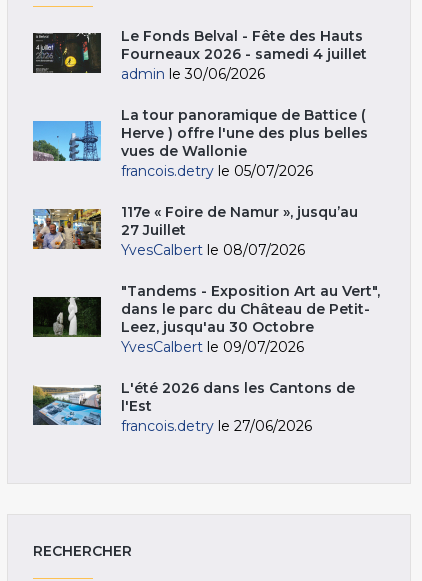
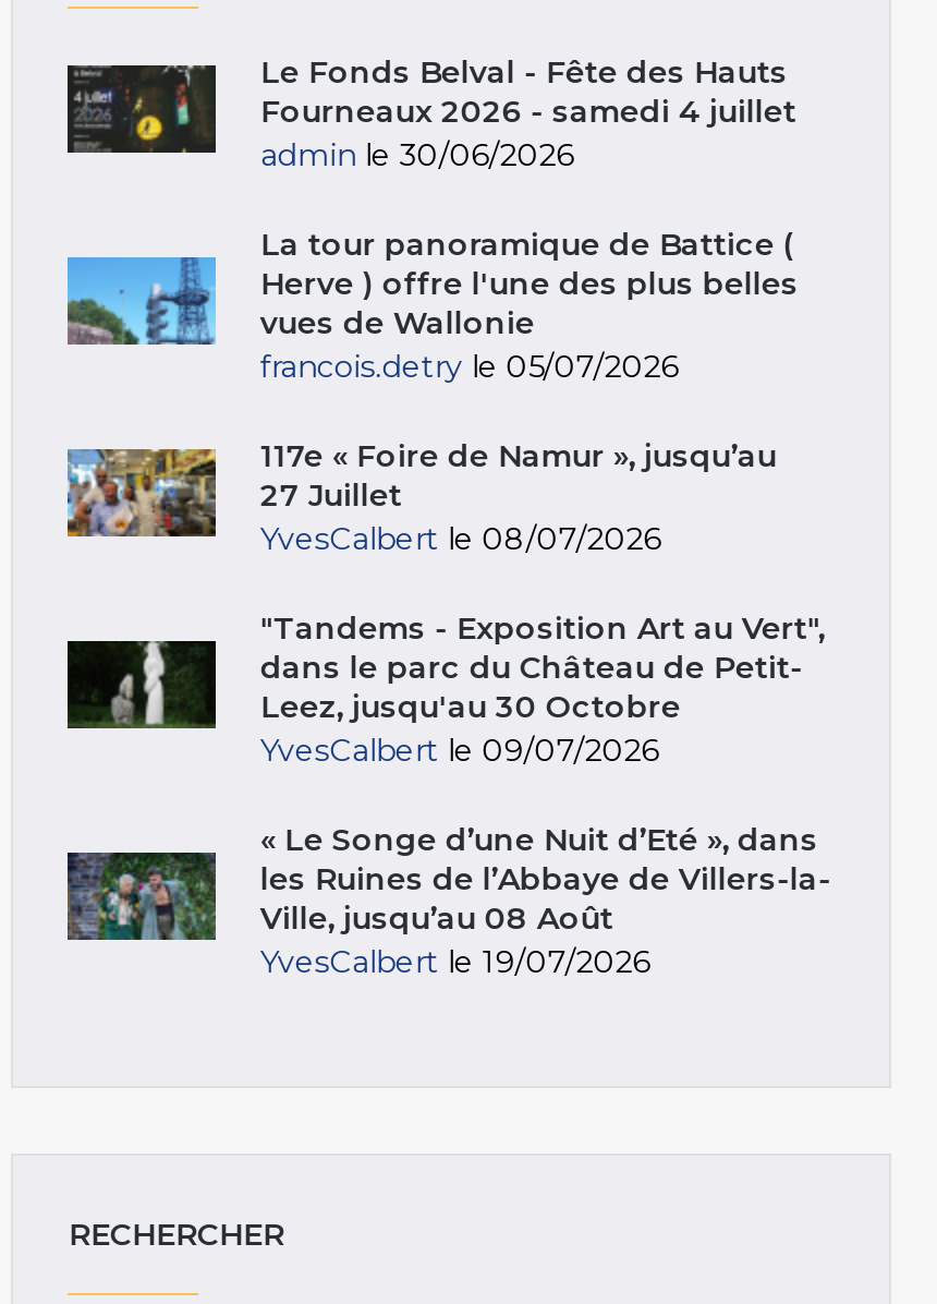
- [image]
- L'été 2026 dans les Cantons de
- l'Est
- francois.detry le 27/06/2026
+ [image]
+ « Le Songe d’une Nuit d’Eté », dans
+ les Ruines de l’Abbaye de Villers-la-
+ Ville, jusqu’au 08 Août
+ YvesCalbert le 19/07/2026
